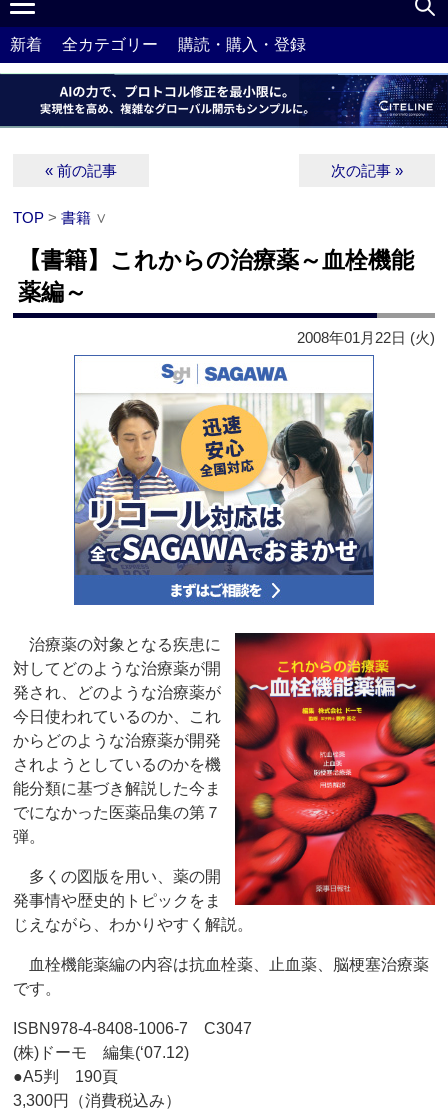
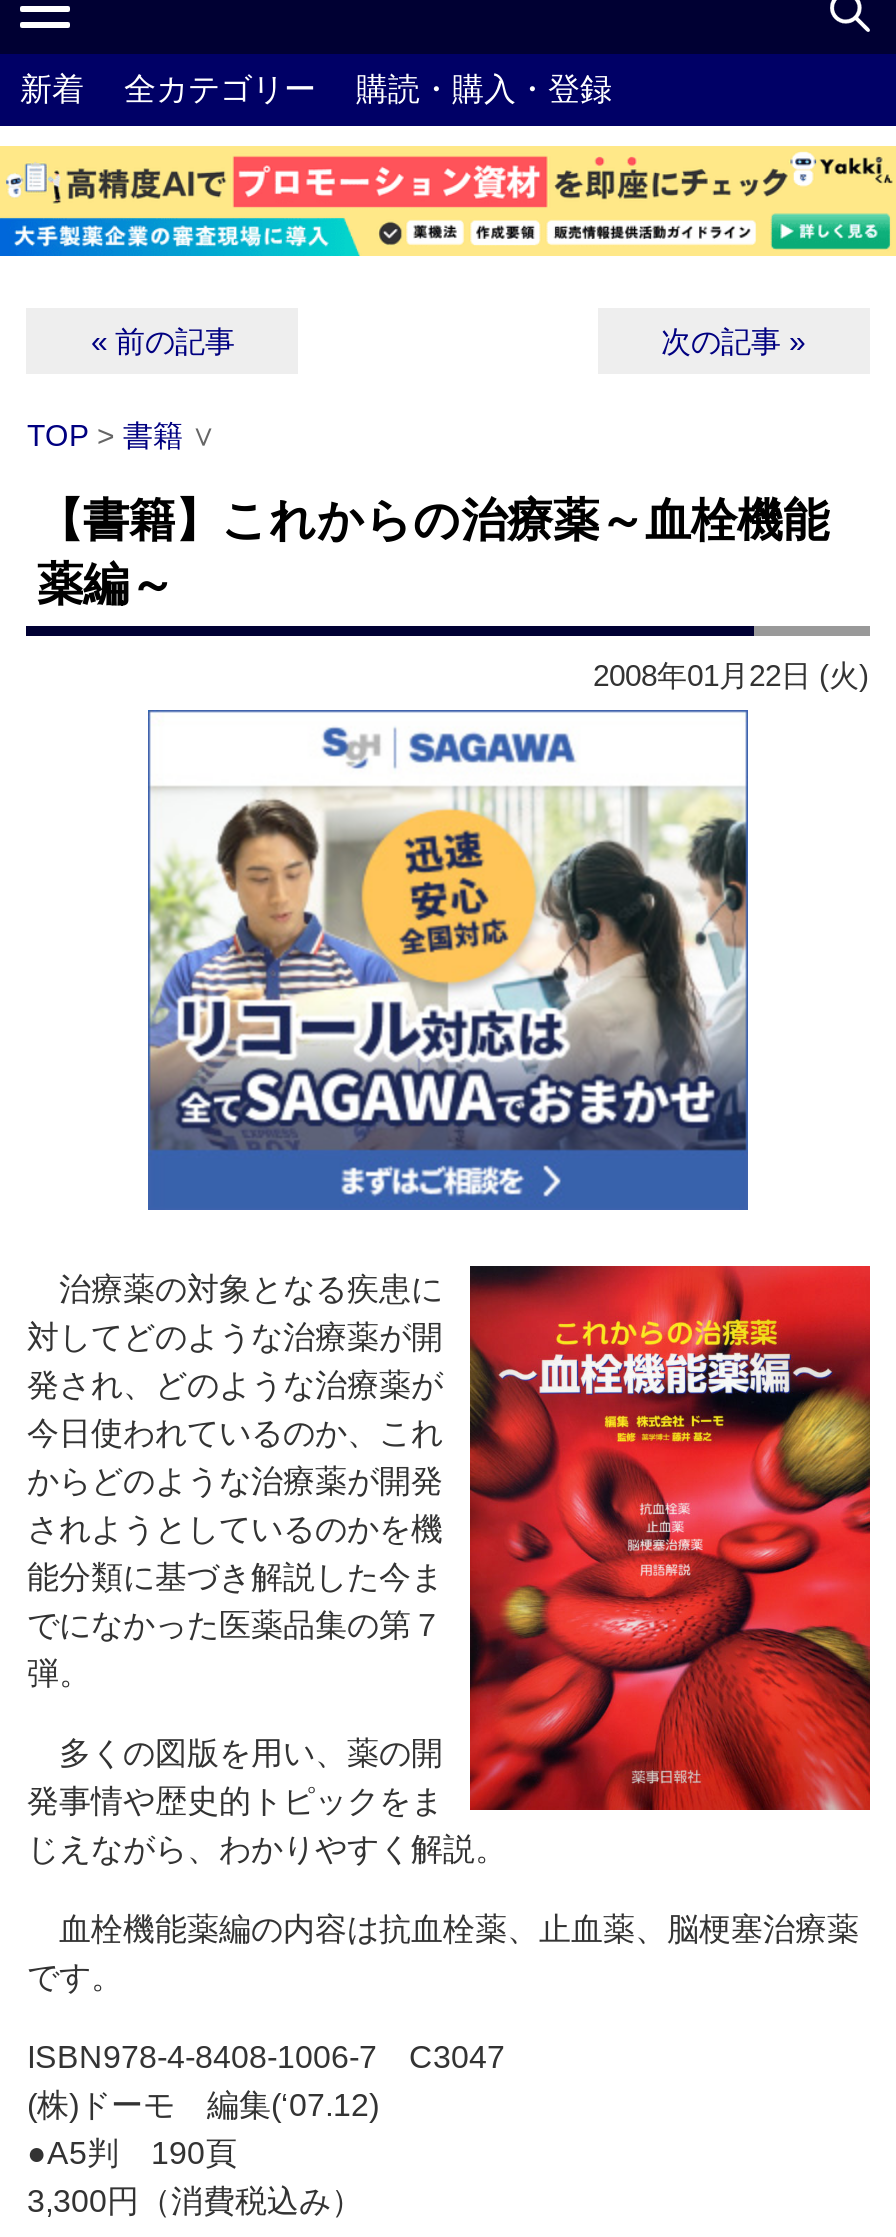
- [image]
+ [image]
